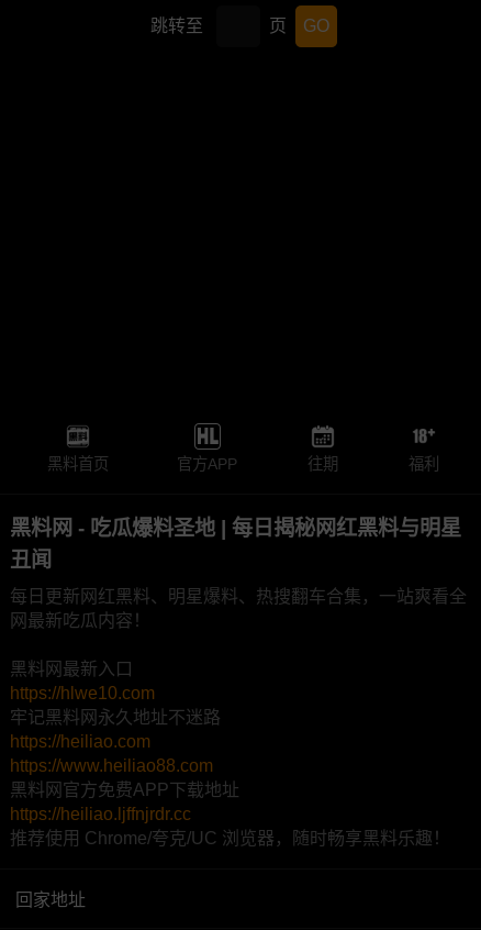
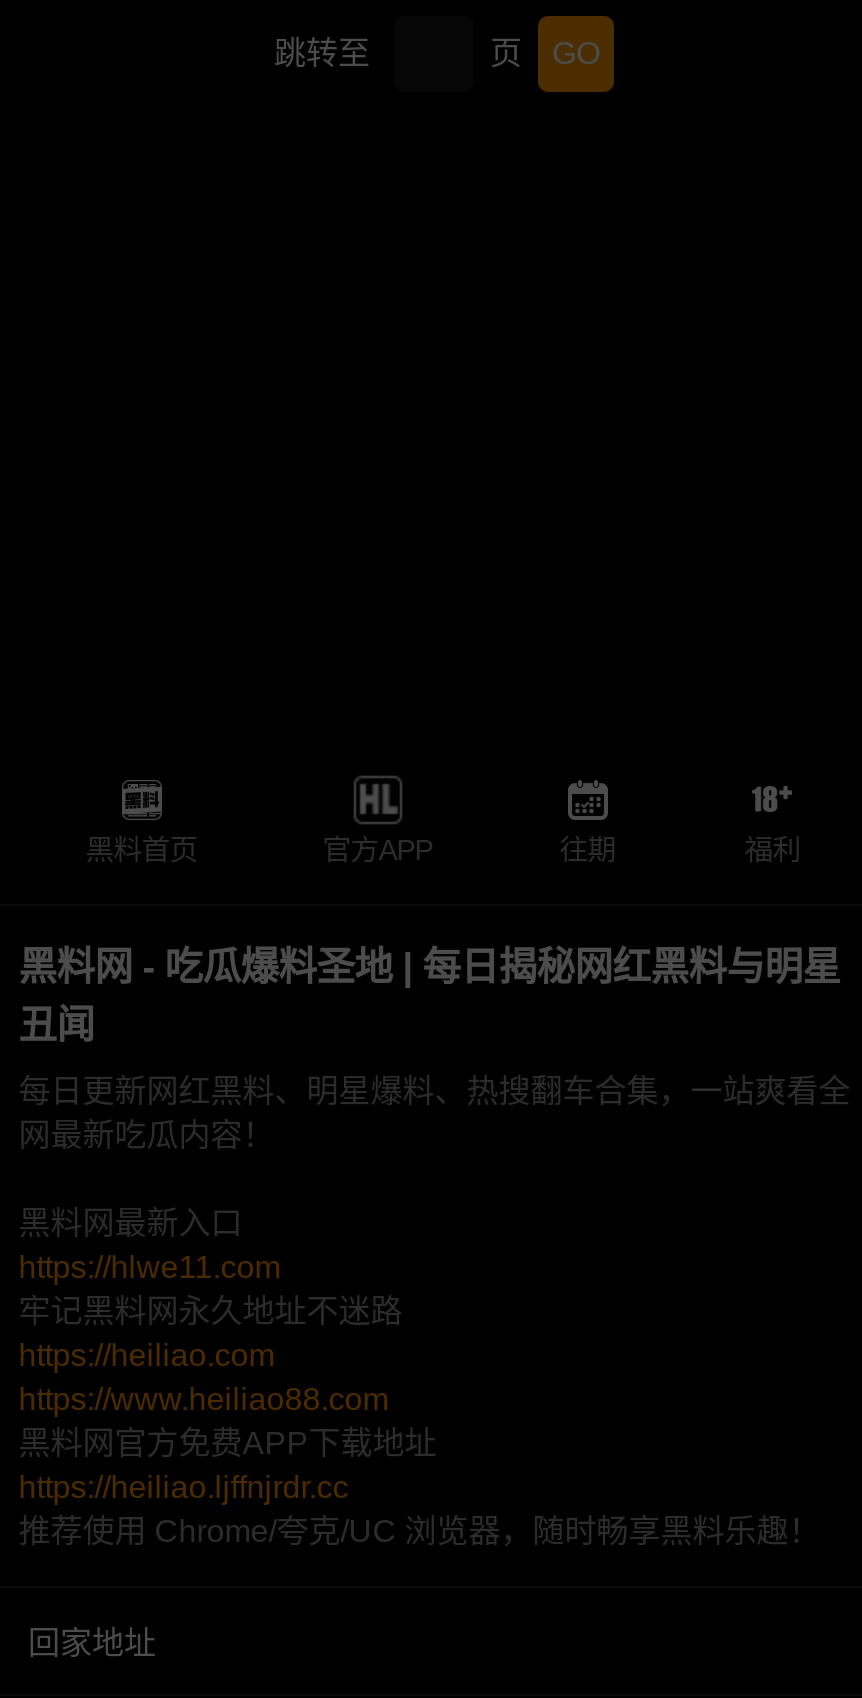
- https://hlwe10.com
+ https://hlwe11.com
